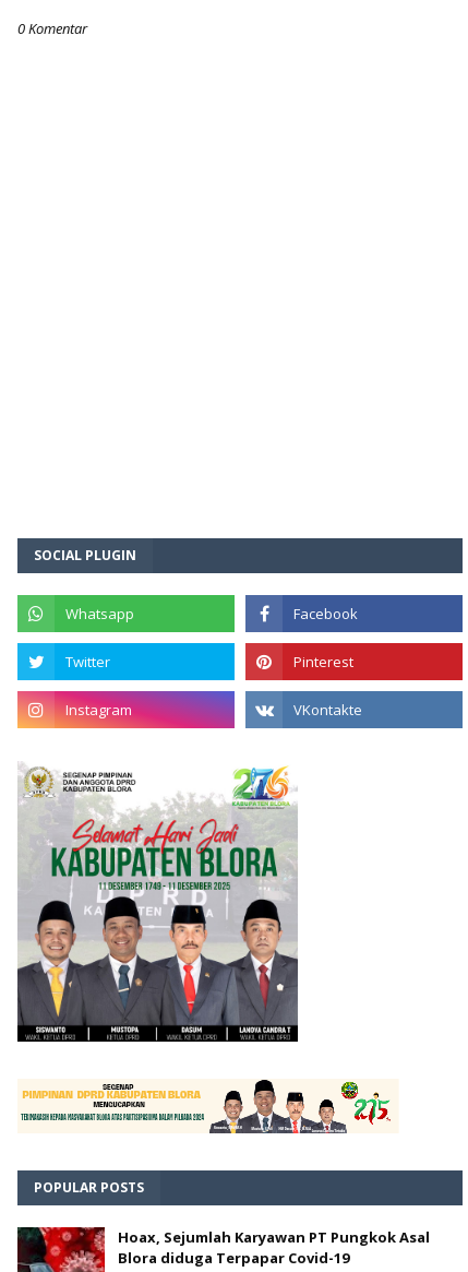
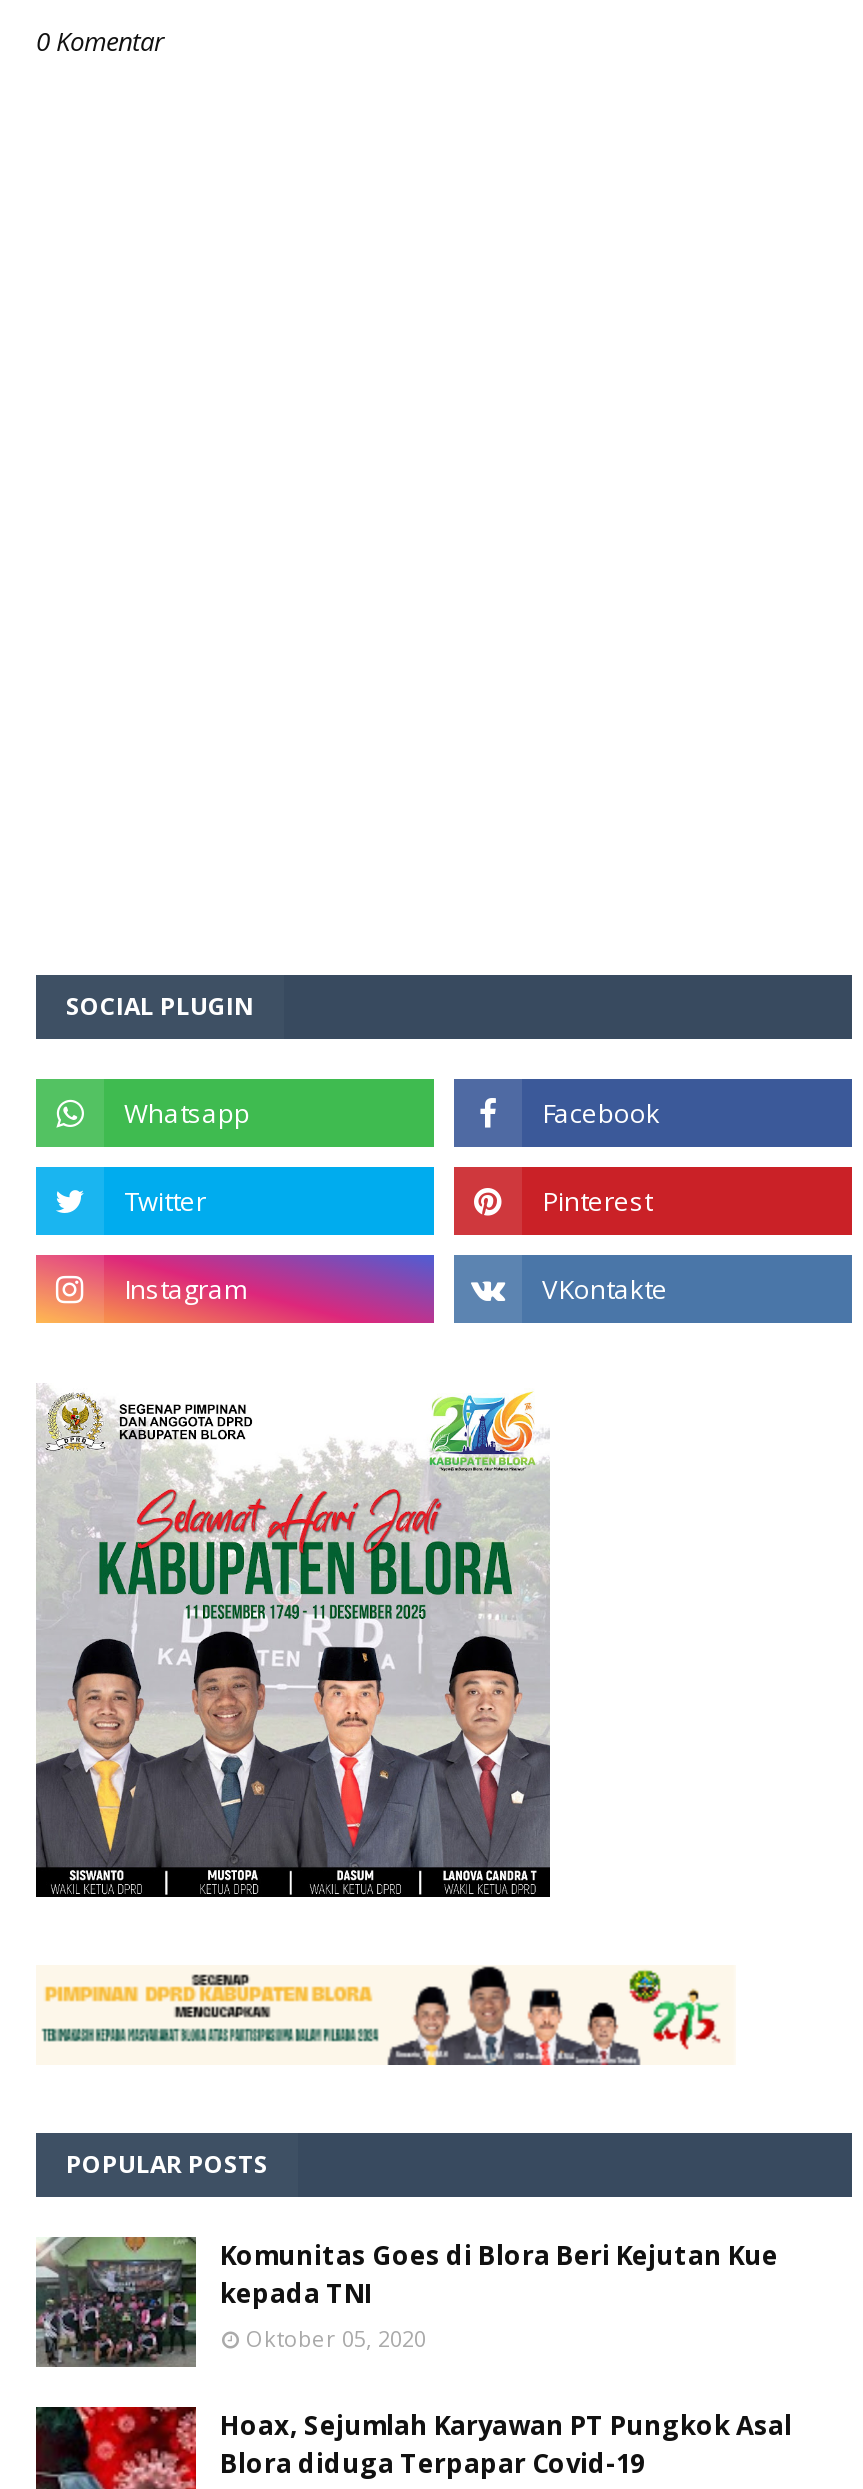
+ [image]
+ Komunitas Goes di Blora Beri Kejutan Kue
+ kepada TNI
+ Oktober 05, 2020
